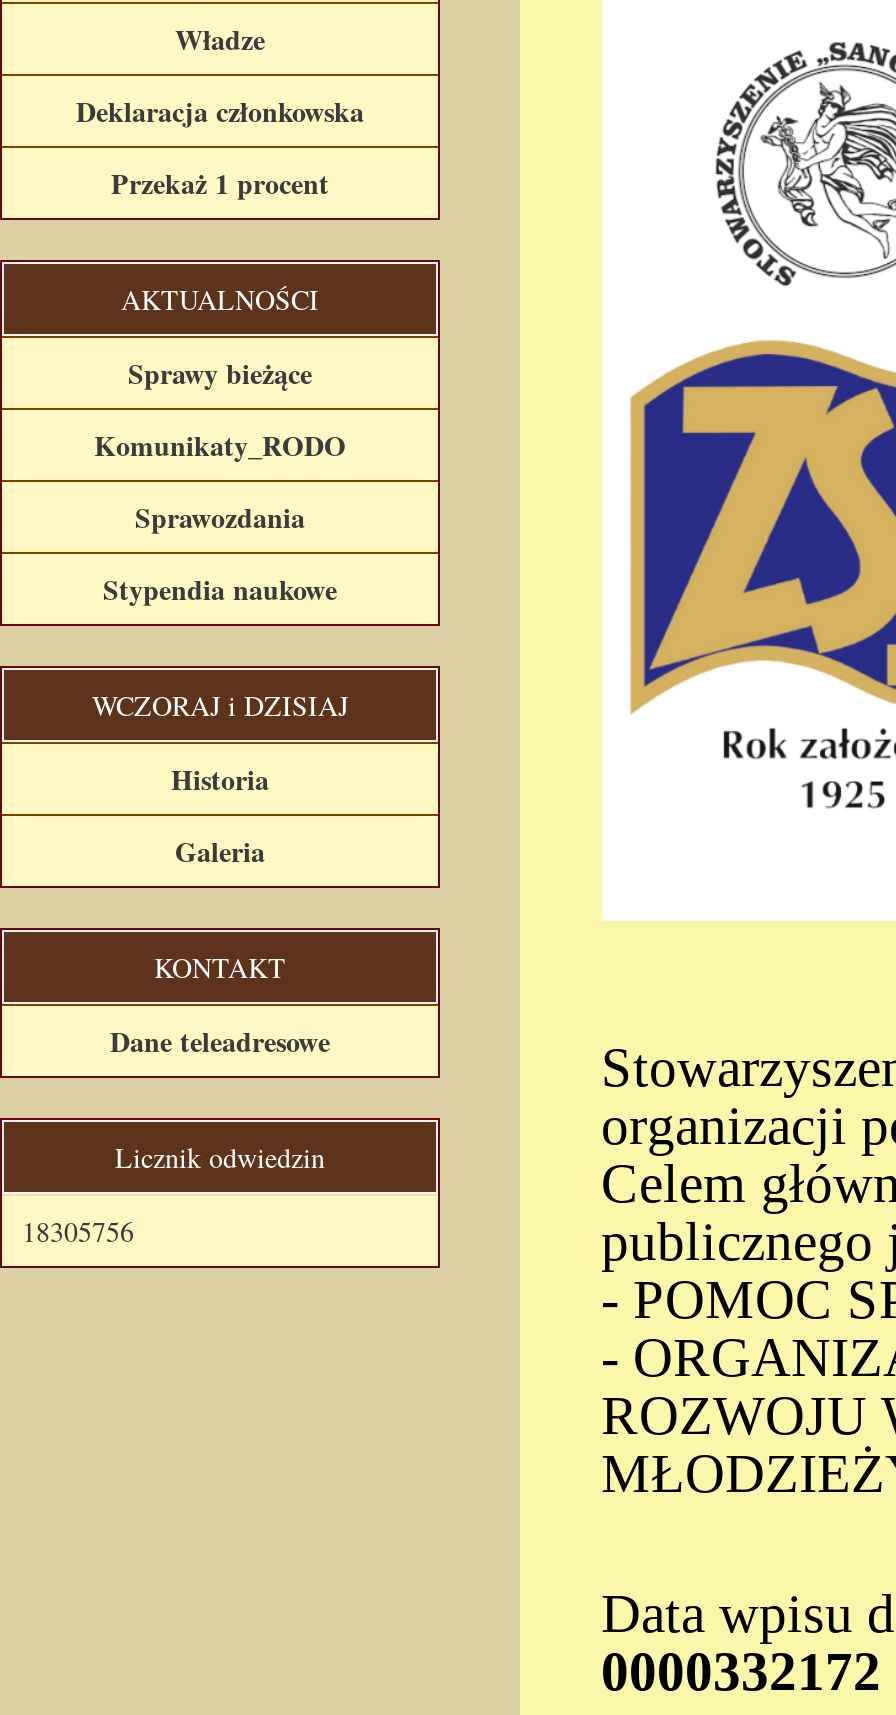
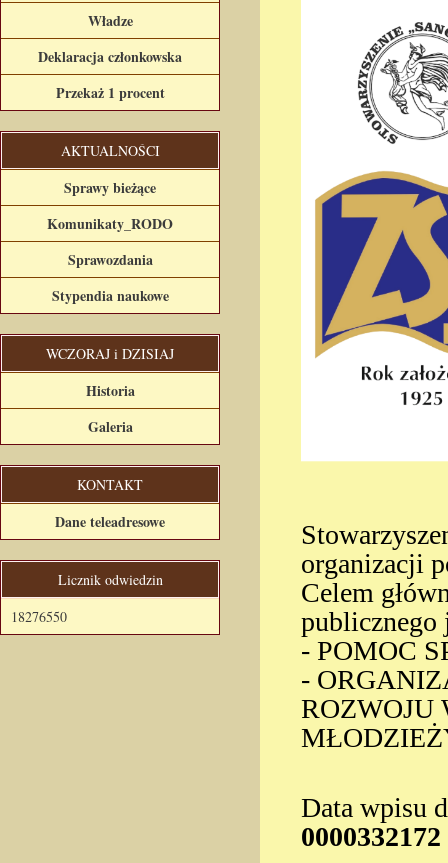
- 18305756
+ 18276550
